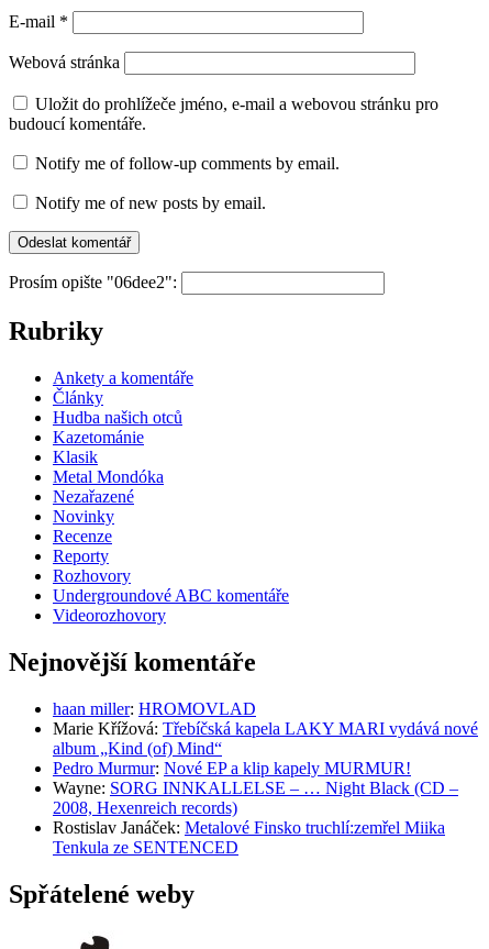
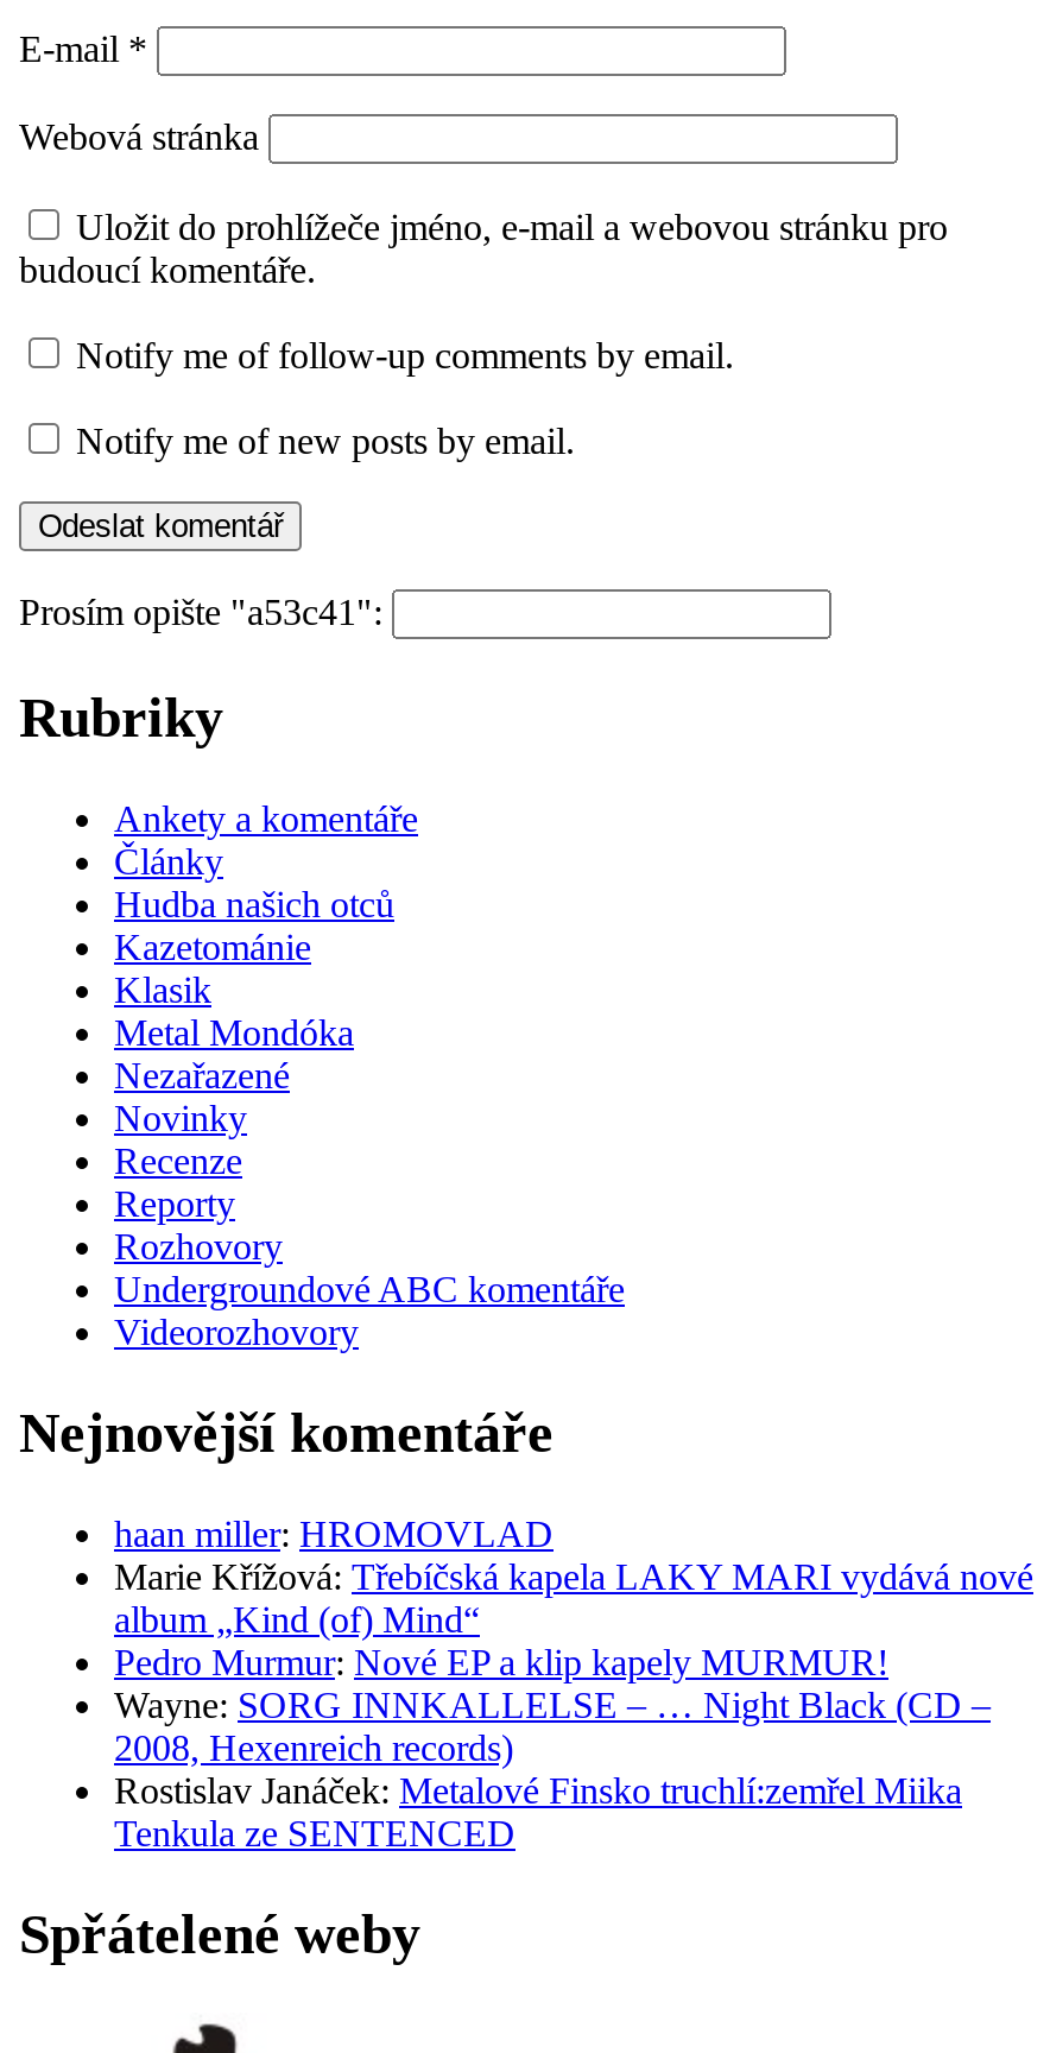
- Prosím opište "06dee2":
+ Prosím opište "a53c41":
